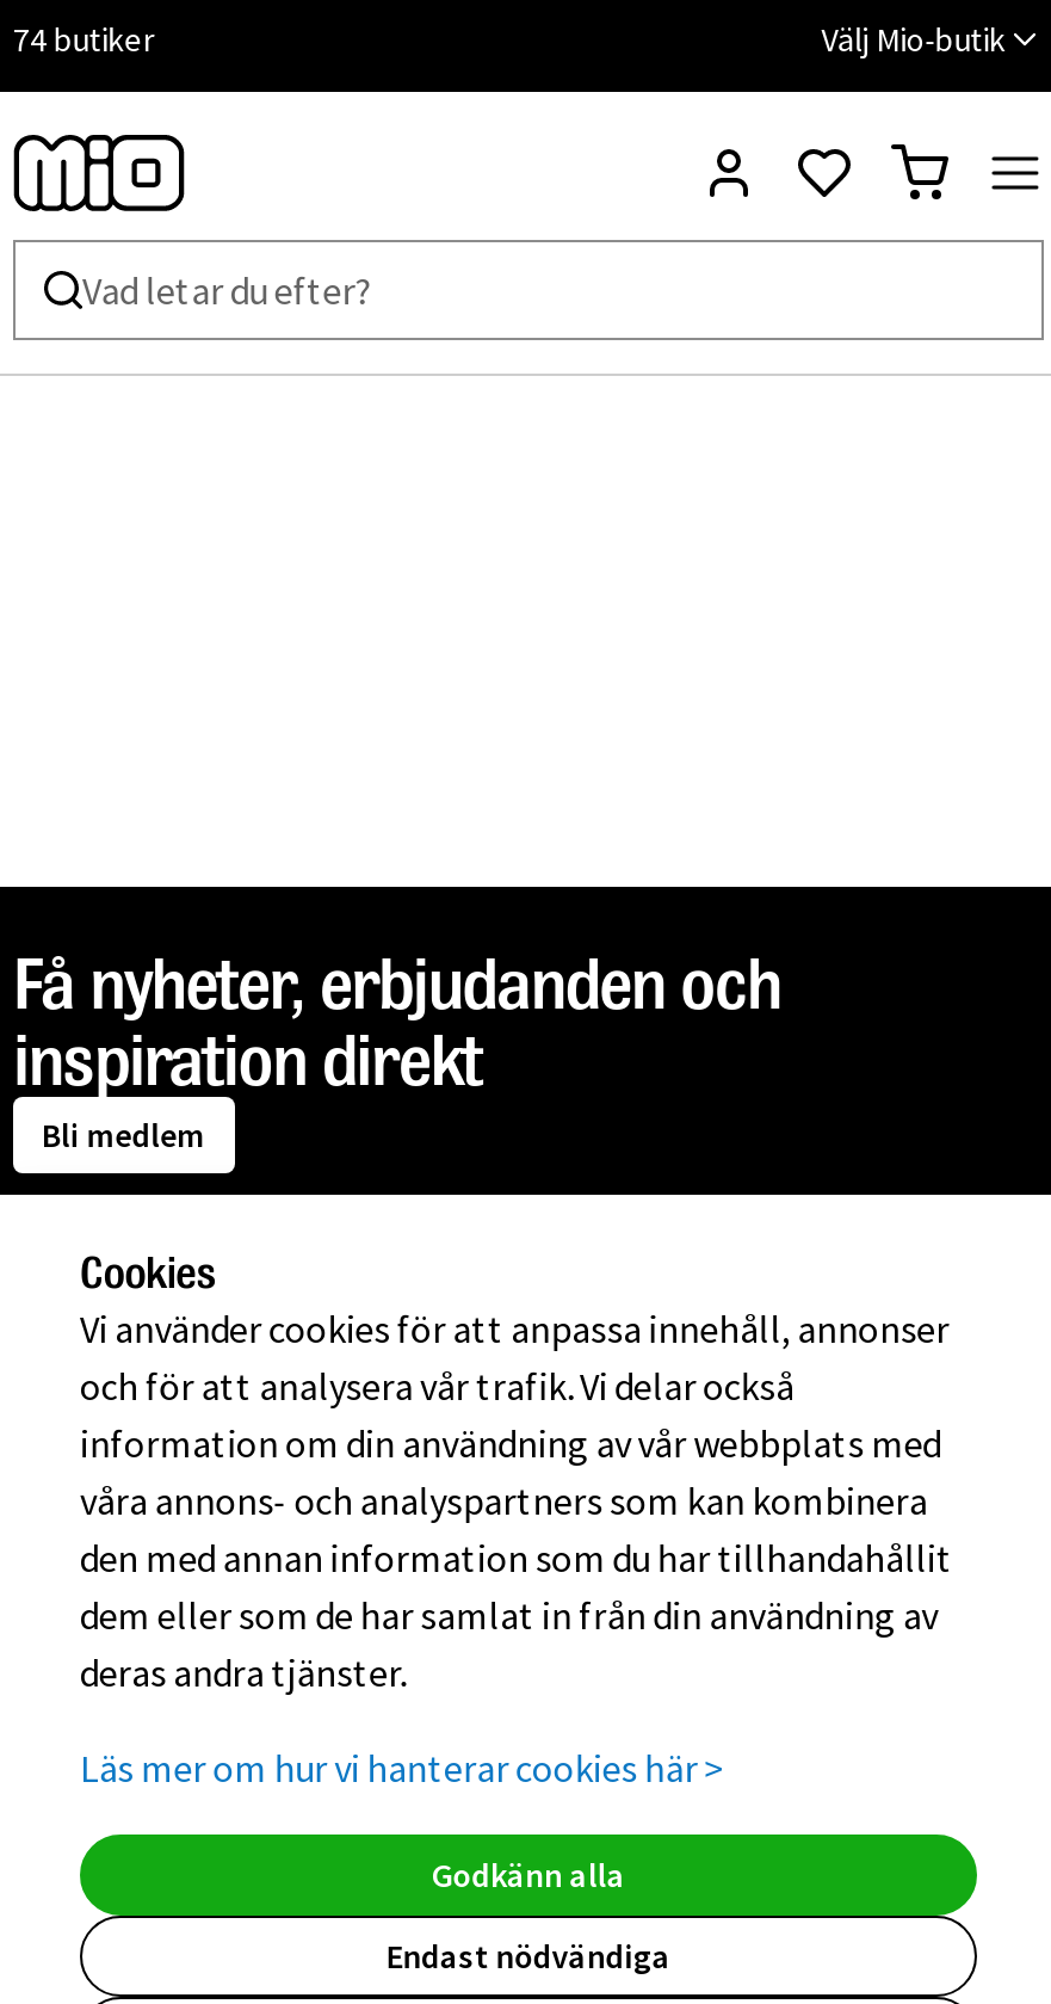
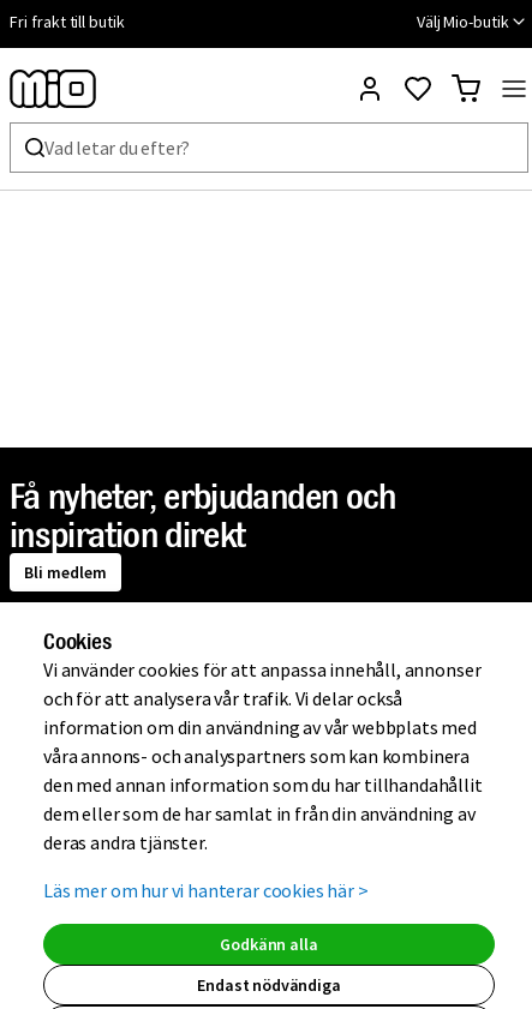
- 74 butiker
+ Fri frakt till butik
